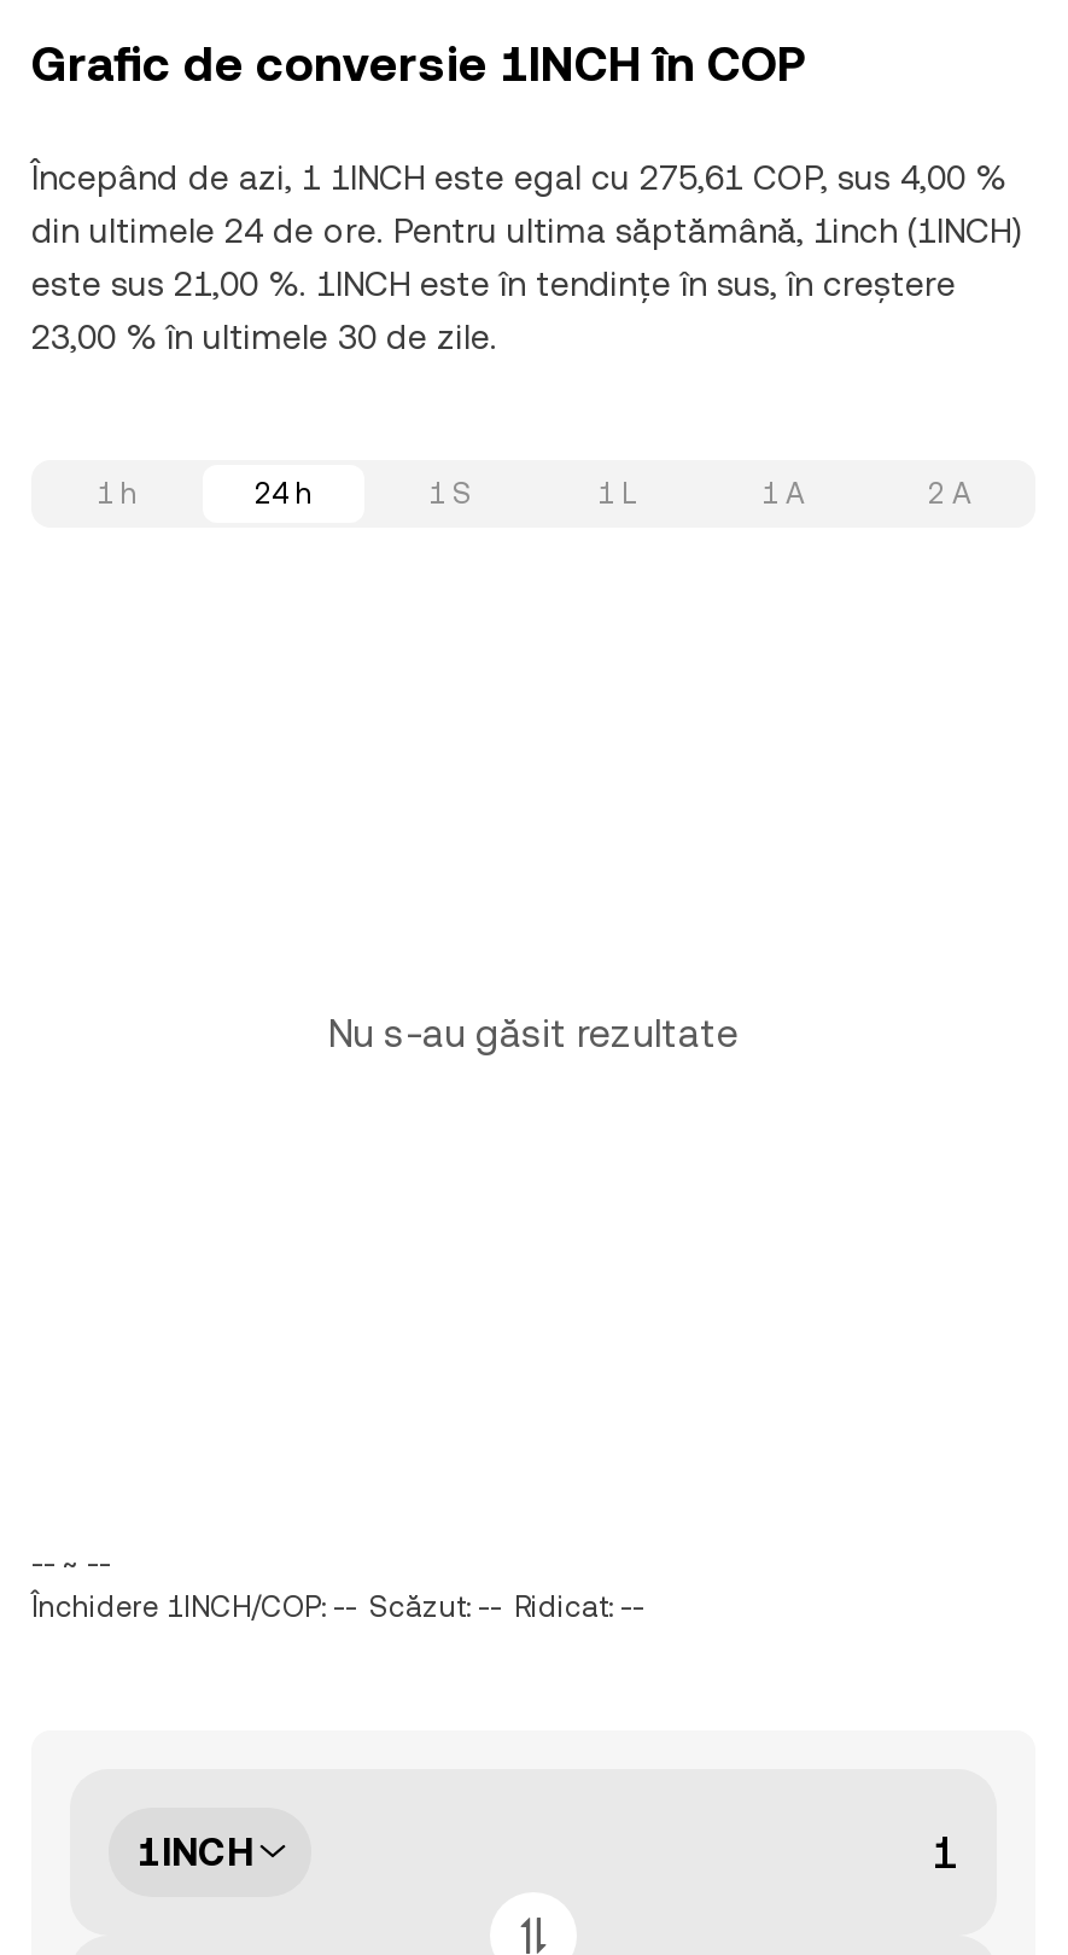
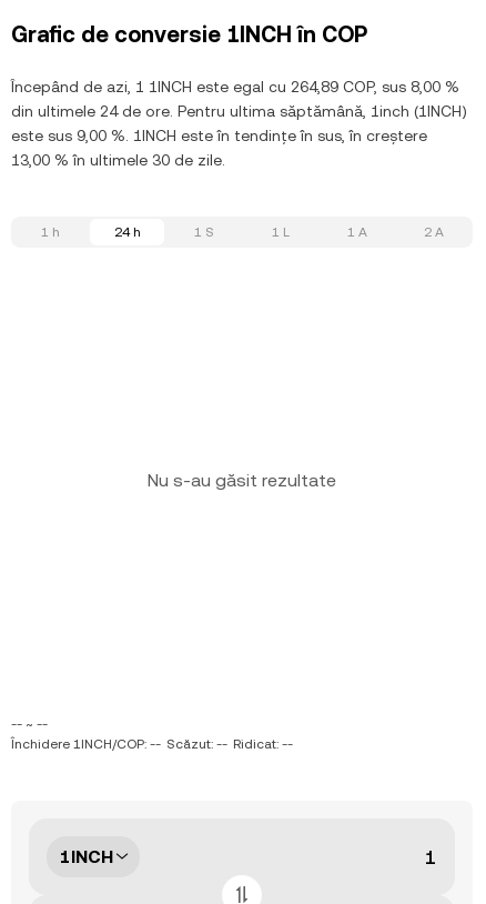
- Începând de azi, 1 1INCH este egal cu 275,61 COP, sus 4,00 %
+ Începând de azi, 1 1INCH este egal cu 264,89 COP, sus 8,00 %

- este sus 21,00 %. 1INCH este în tendințe în sus, în creștere
+ este sus 9,00 %. 1INCH este în tendințe în sus, în creștere

- 23,00 % în ultimele 30 de zile.
+ 13,00 % în ultimele 30 de zile.
